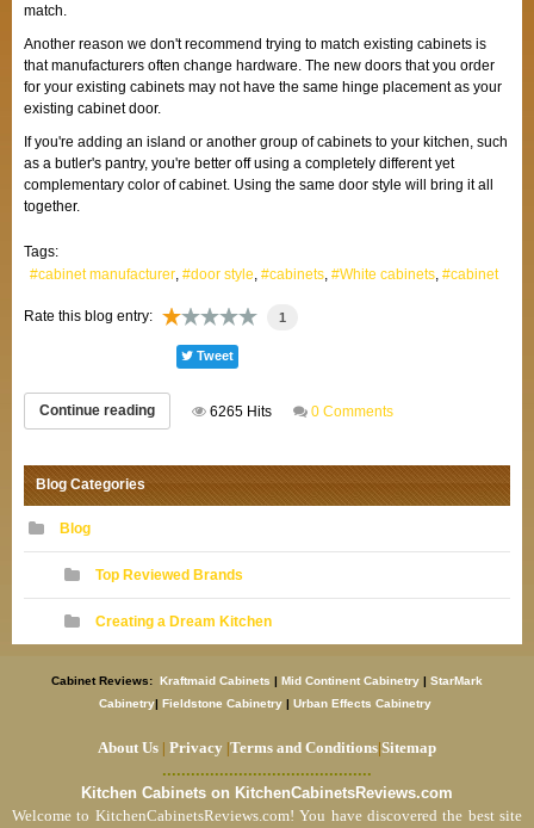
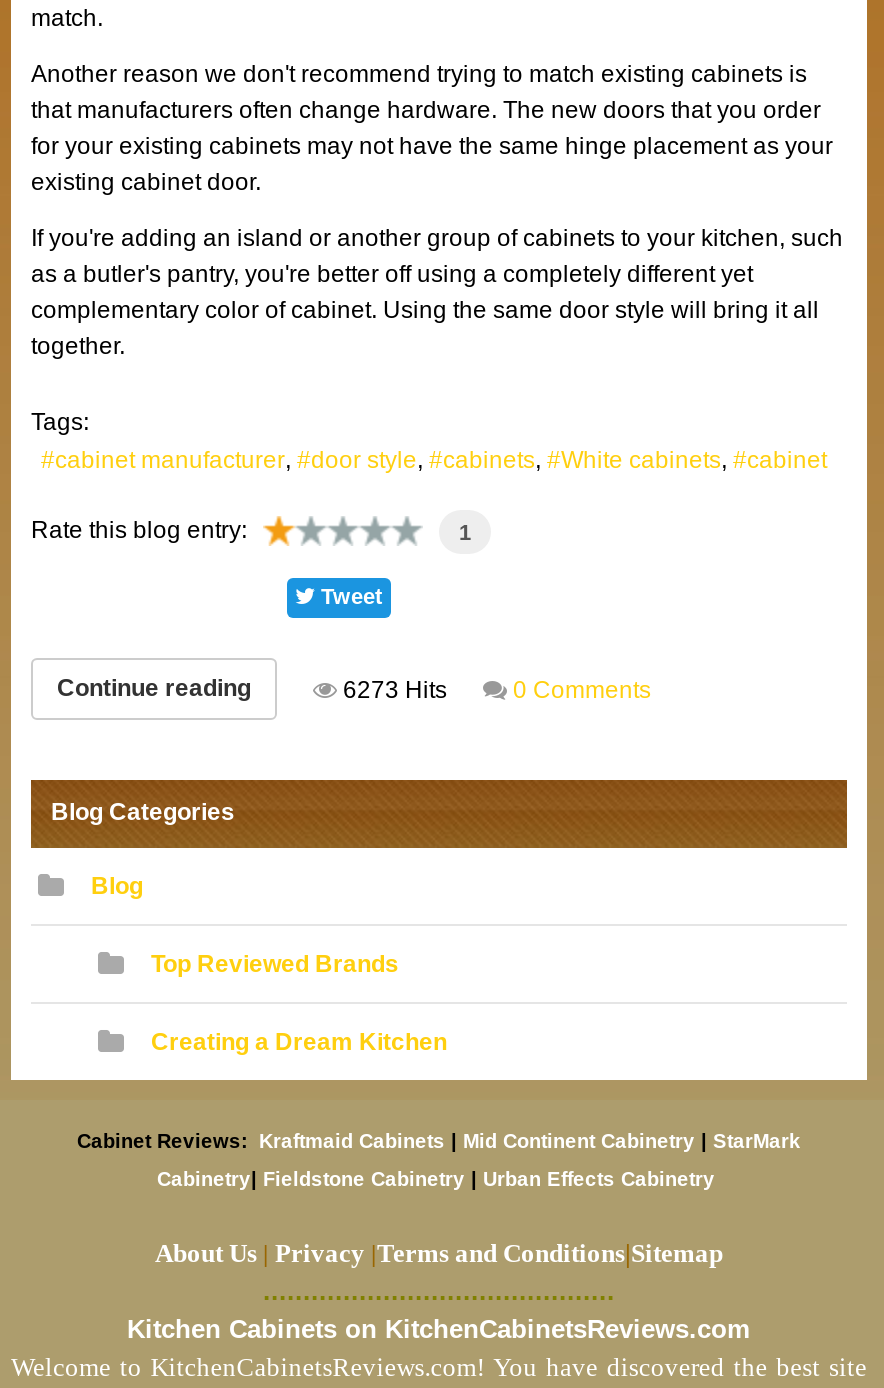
- 6265 Hits
+ 6273 Hits
